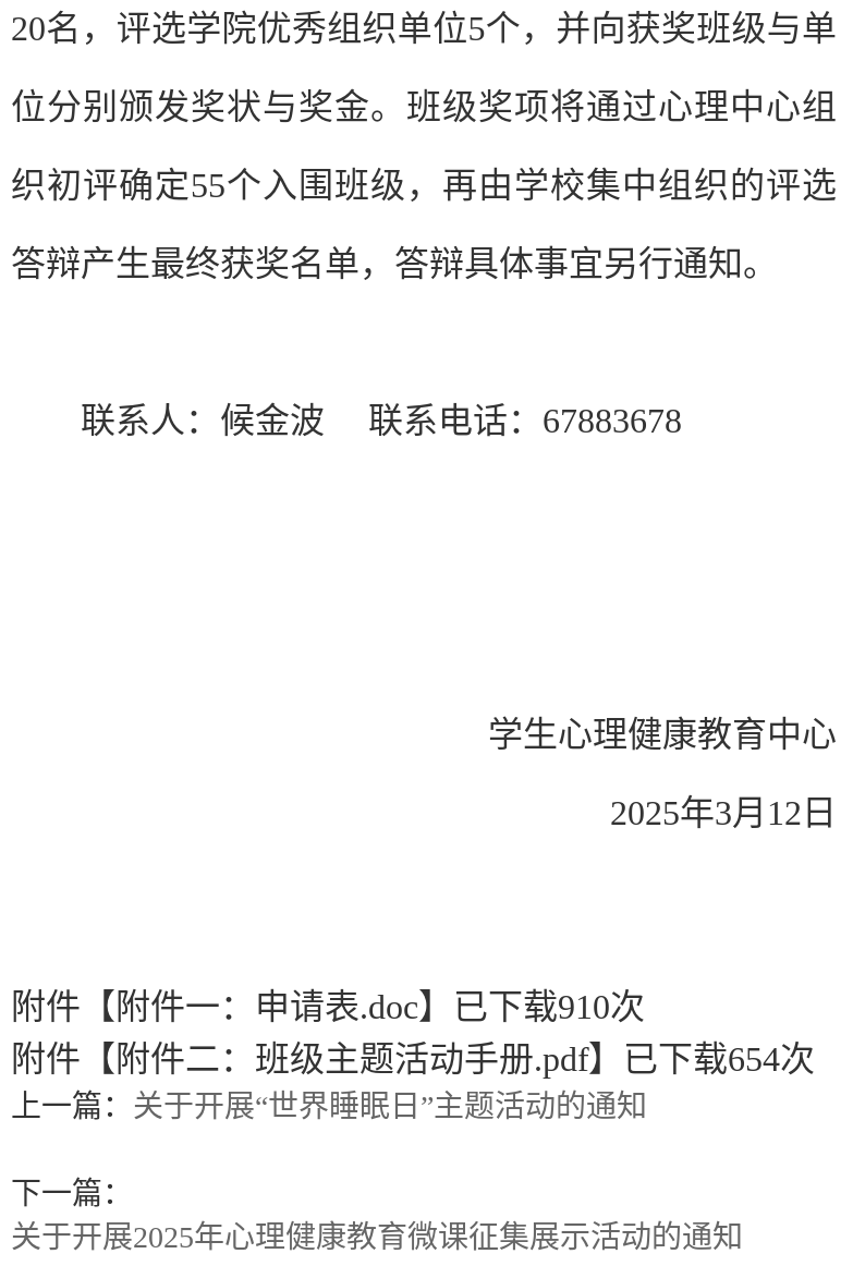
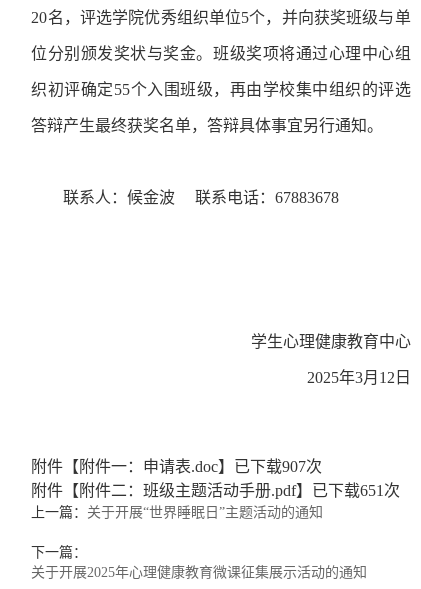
- 附件【附件一：申请表.doc】已下载910次
+ 附件【附件一：申请表.doc】已下载907次

- 附件【附件二：班级主题活动手册.pdf】已下载654次
+ 附件【附件二：班级主题活动手册.pdf】已下载651次
